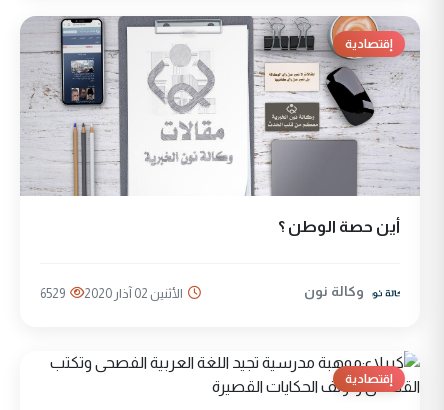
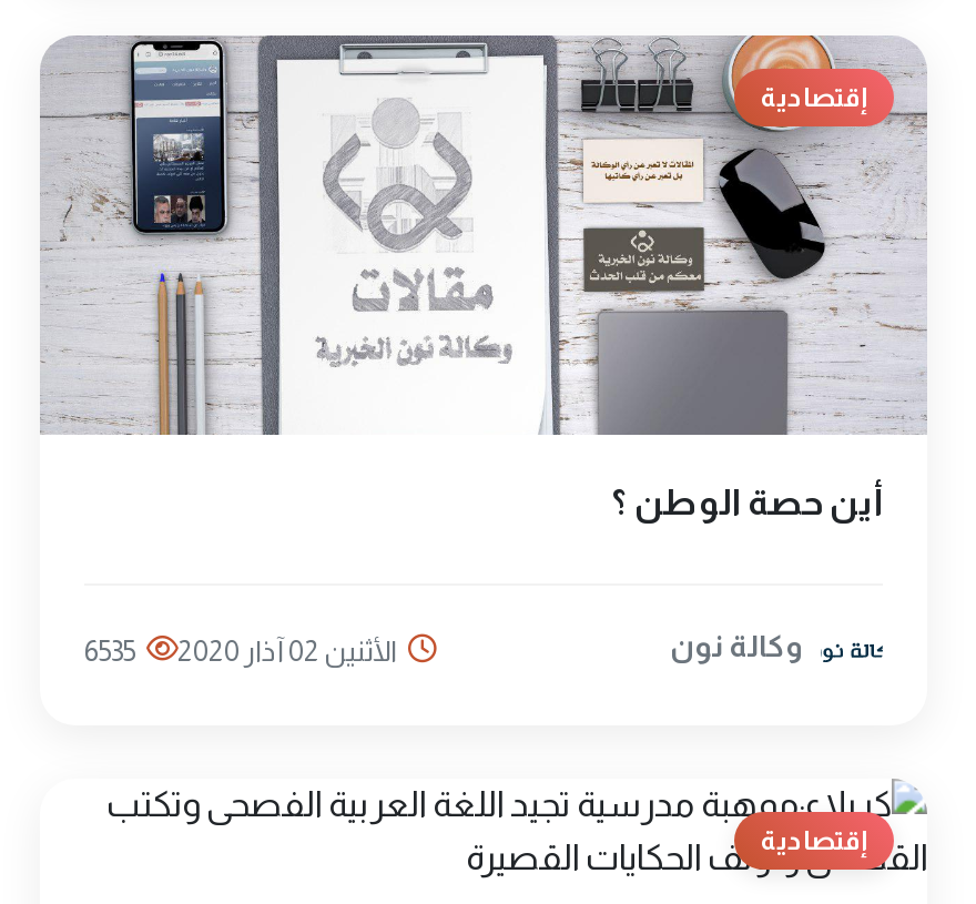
- 6529
+ 6535
